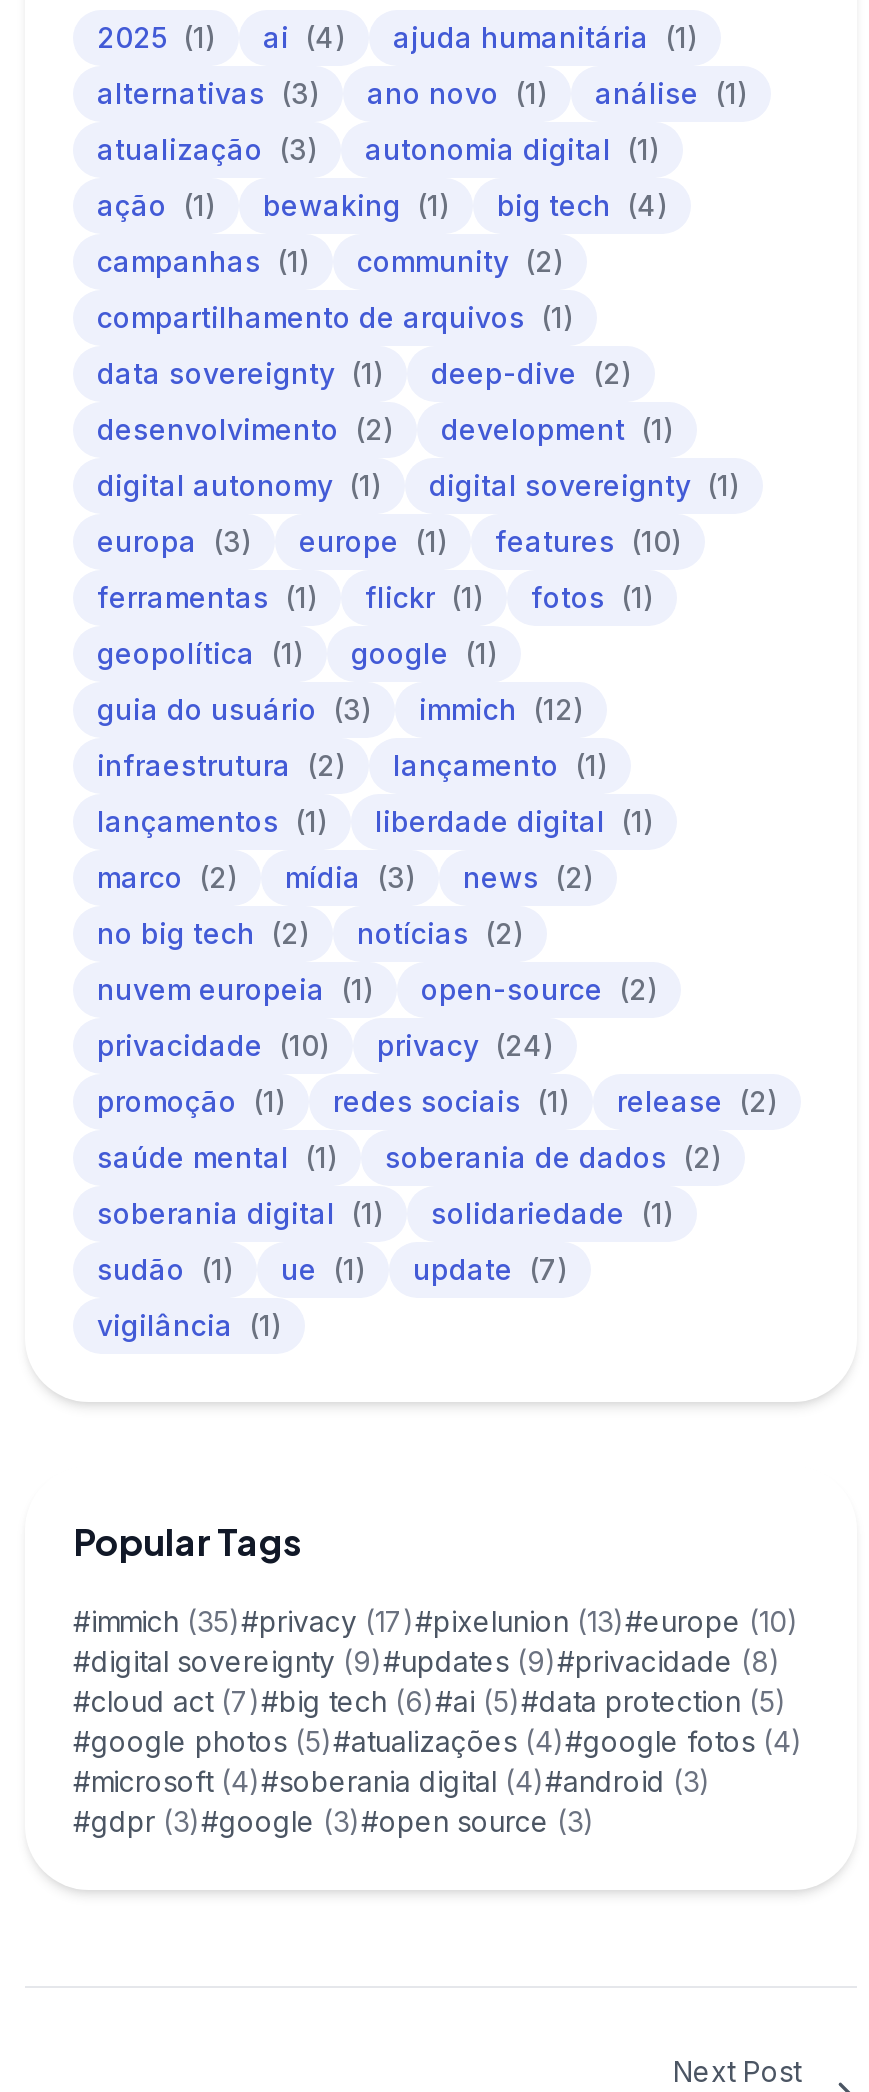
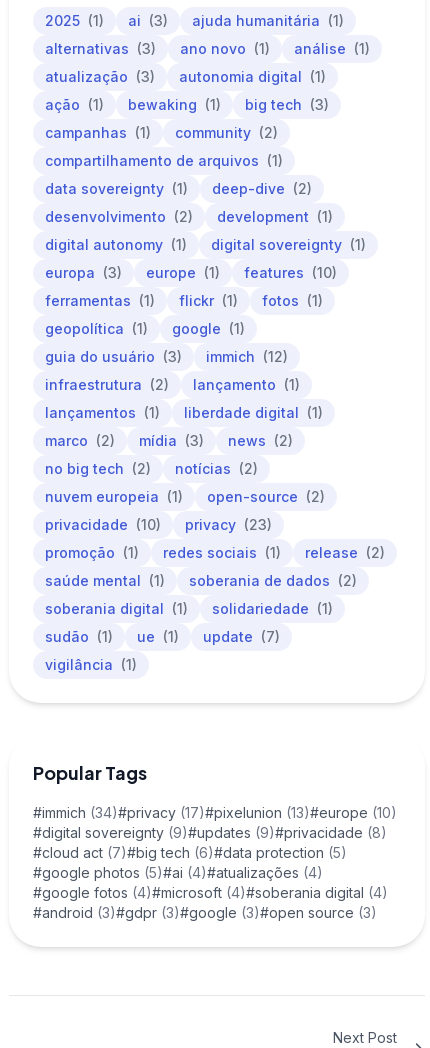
- 2025 (1) ai (4) ajuda humanitária (1)
+ 2025 (1) ai (3) ajuda humanitária (1)

- ação (1) bewaking (1) big tech (4)
+ ação (1) bewaking (1) big tech (3)

- privacidade (10) privacy (24)
+ privacidade (10) privacy (23)

- #immich (35)#privacy (17)#pixelunion (13)#europe (10)
+ #immich (34)#privacy (17)#pixelunion (13)#europe (10)

- #cloud act (7)#big tech (6)#ai (5)#data protection (5)
- #google photos (5)#atualizações (4)#google fotos (4)
- #microsoft (4)#soberania digital (4)#android (3)
- #gdpr (3)#google (3)#open source (3)
+ #cloud act (7)#big tech (6)#data protection (5)
+ #google photos (5)#ai (4)#atualizações (4)
+ #google fotos (4)#microsoft (4)#soberania digital (4)
+ #android (3)#gdpr (3)#google (3)#open source (3)
